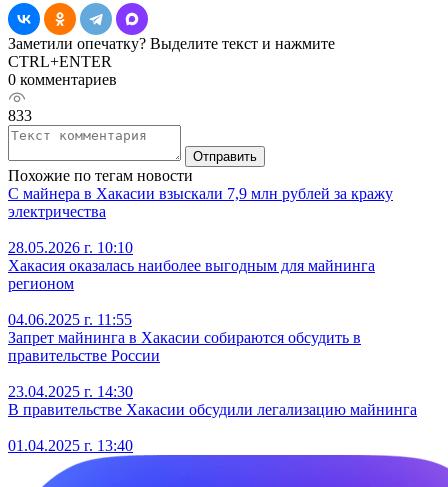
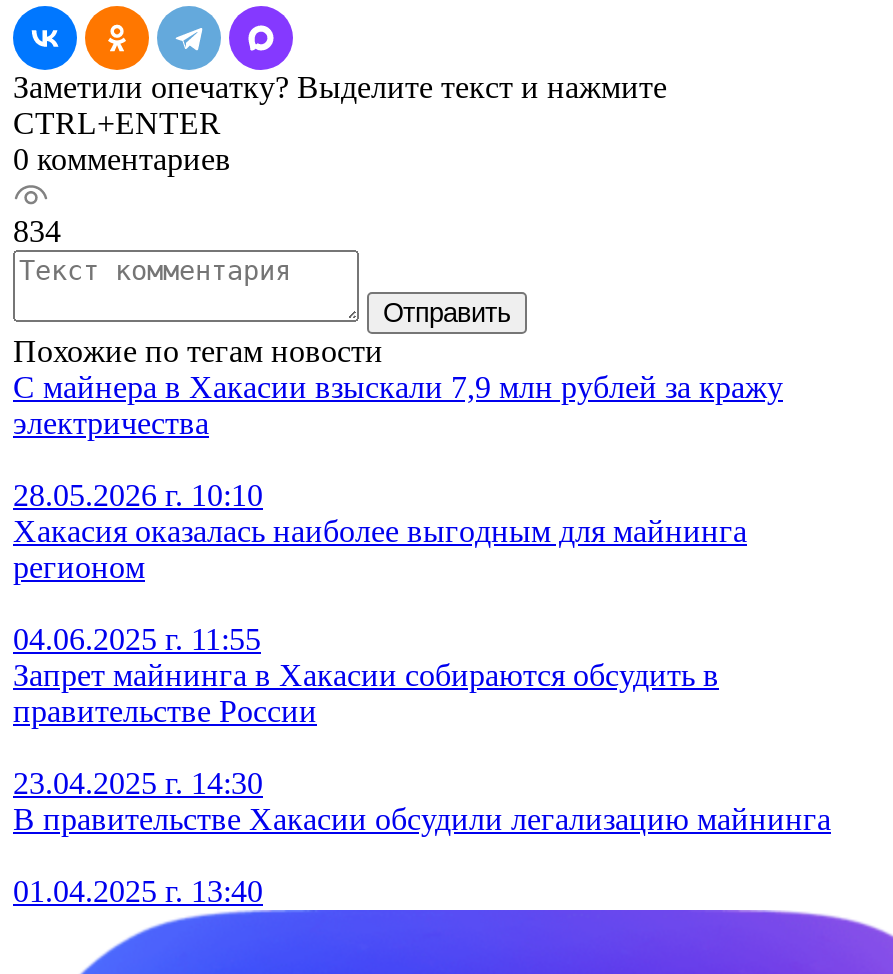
- 833
+ 834
